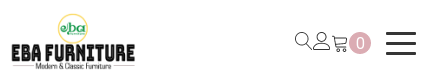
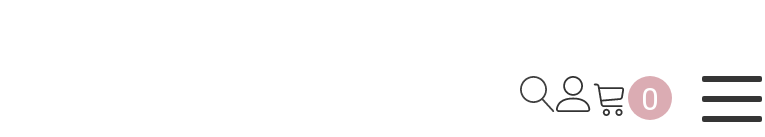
- [image]
